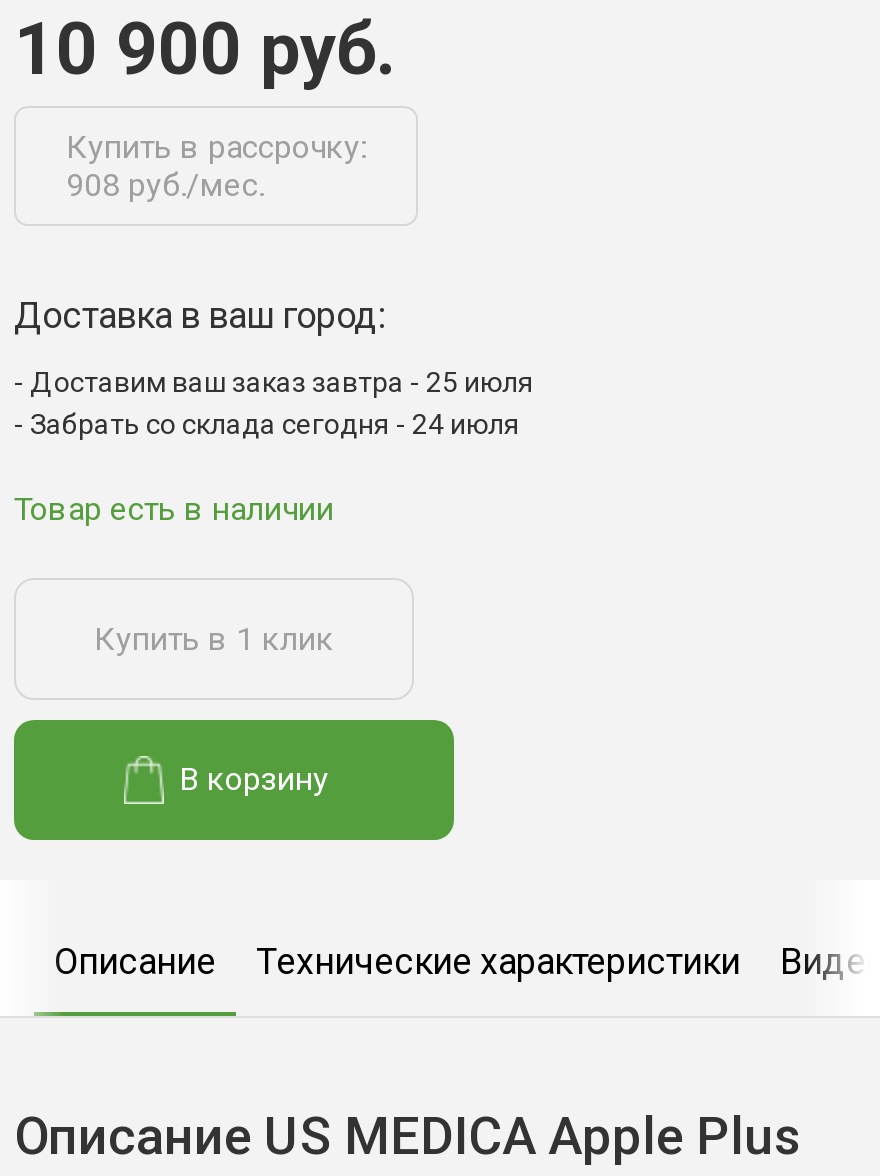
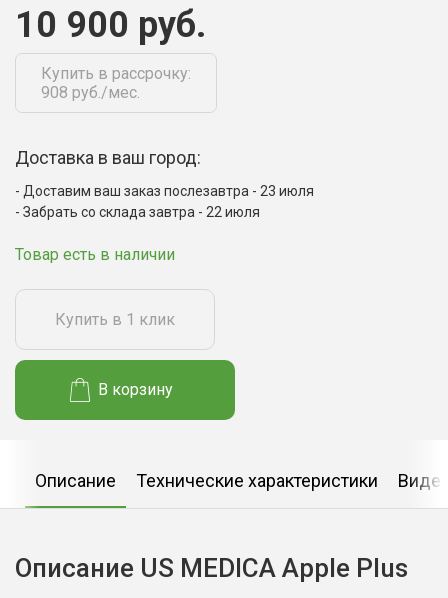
- Доставим ваш заказ завтра - 25 июля
+ Доставим ваш заказ послезавтра - 23 июля

- Забрать со склада сегодня - 24 июля
+ Забрать со склада завтра - 22 июля
